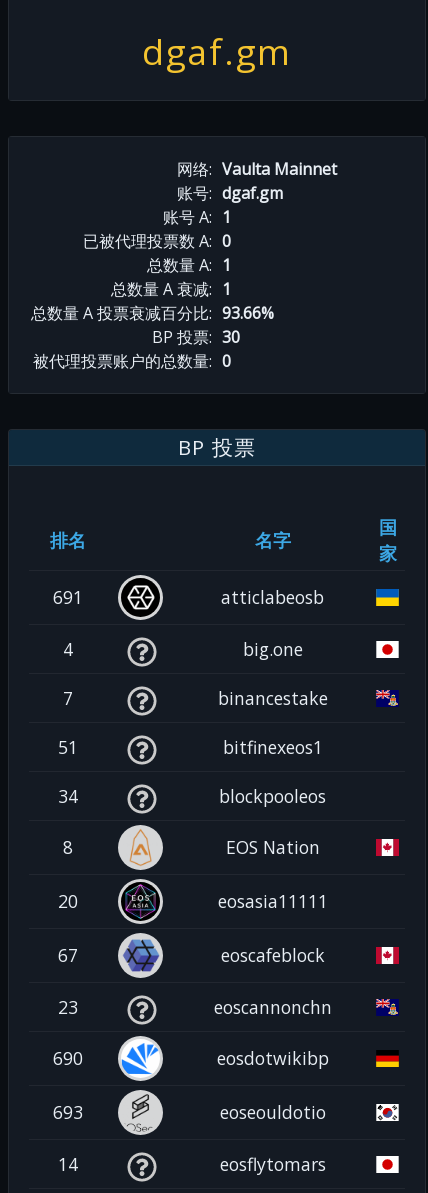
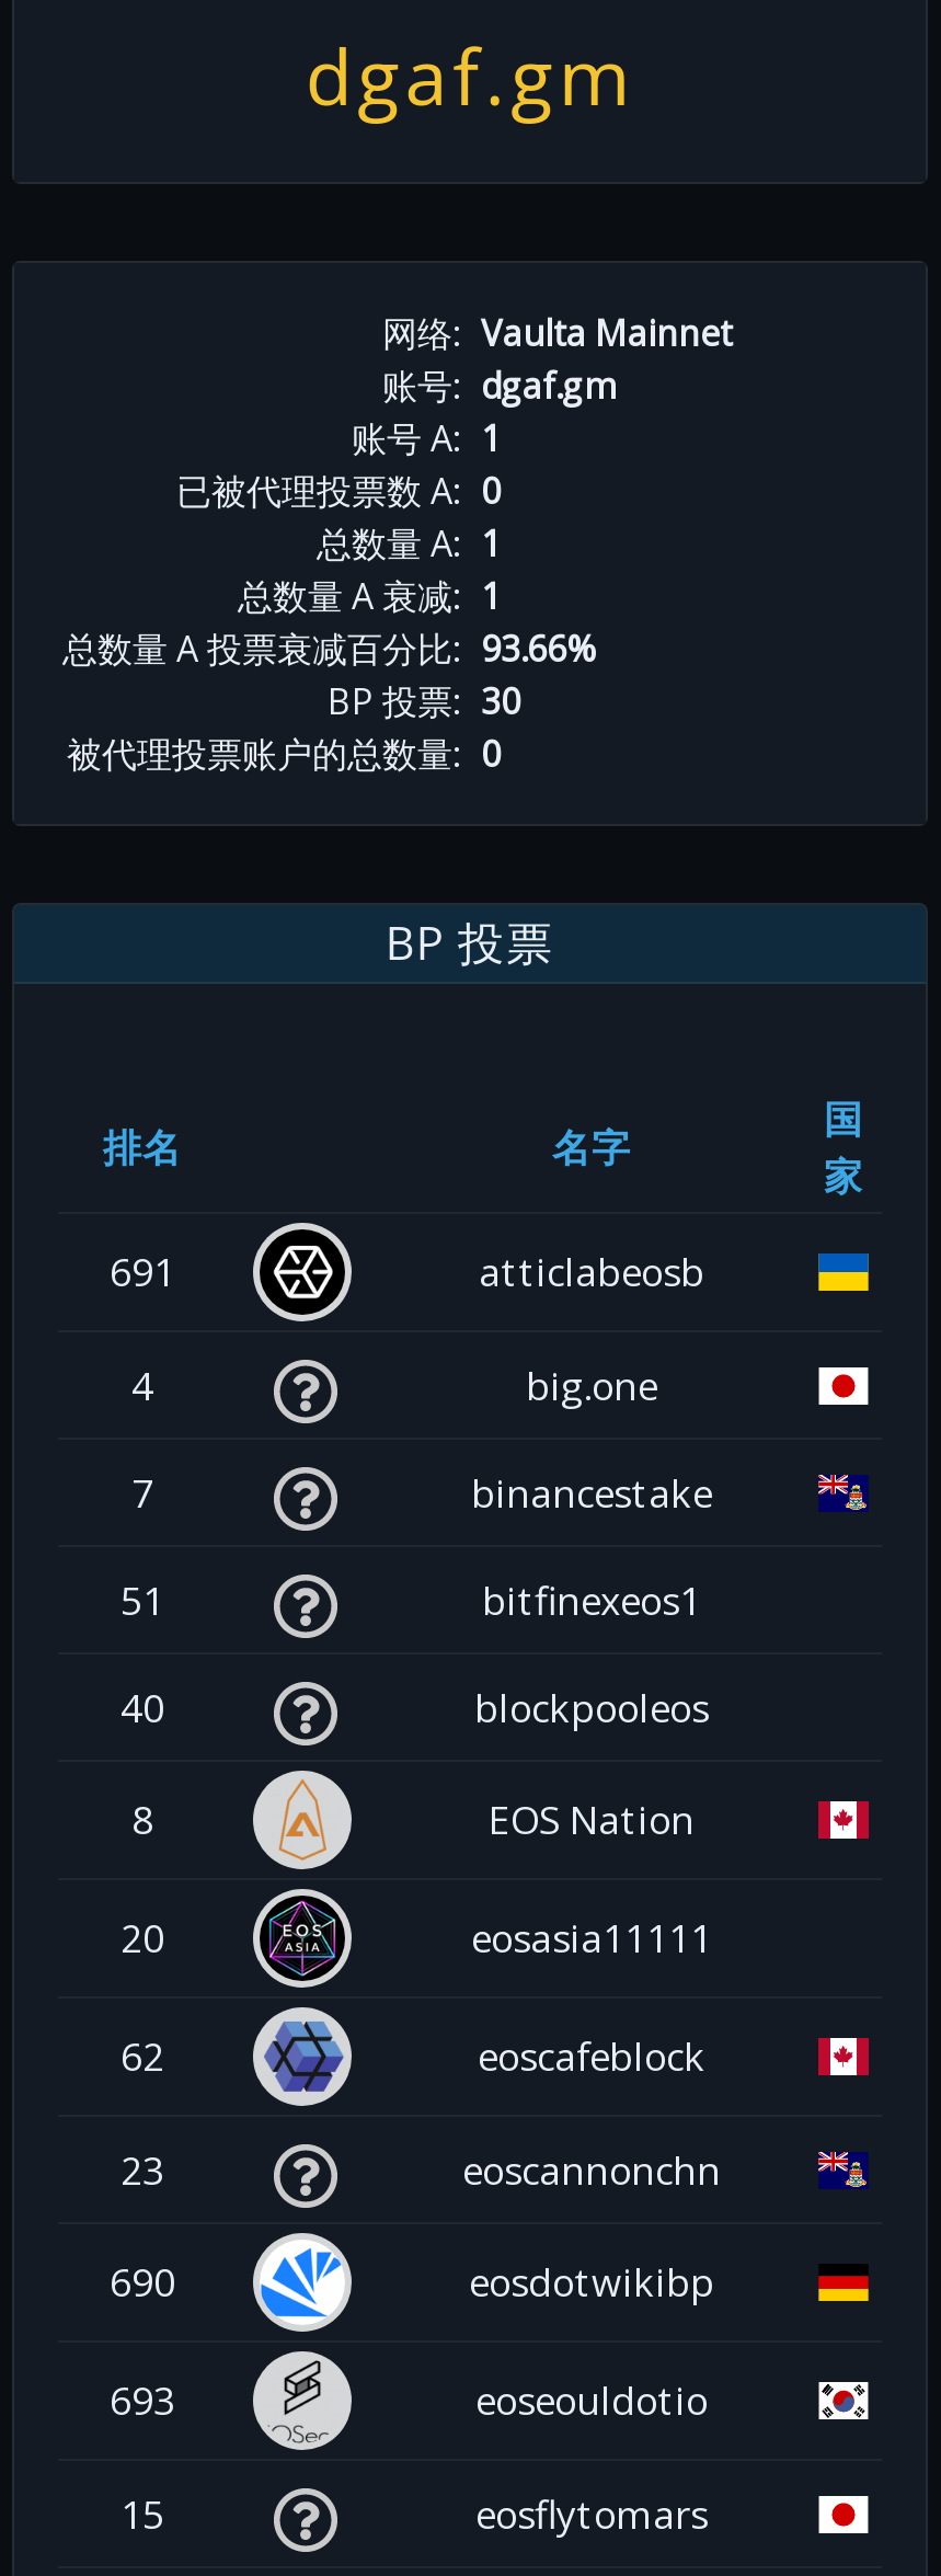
- 34
+ 40

- 67
+ 62

- 14
+ 15
